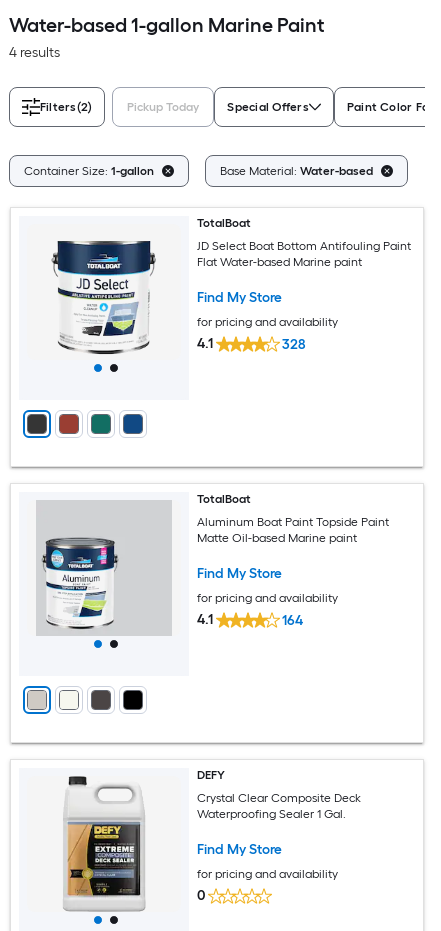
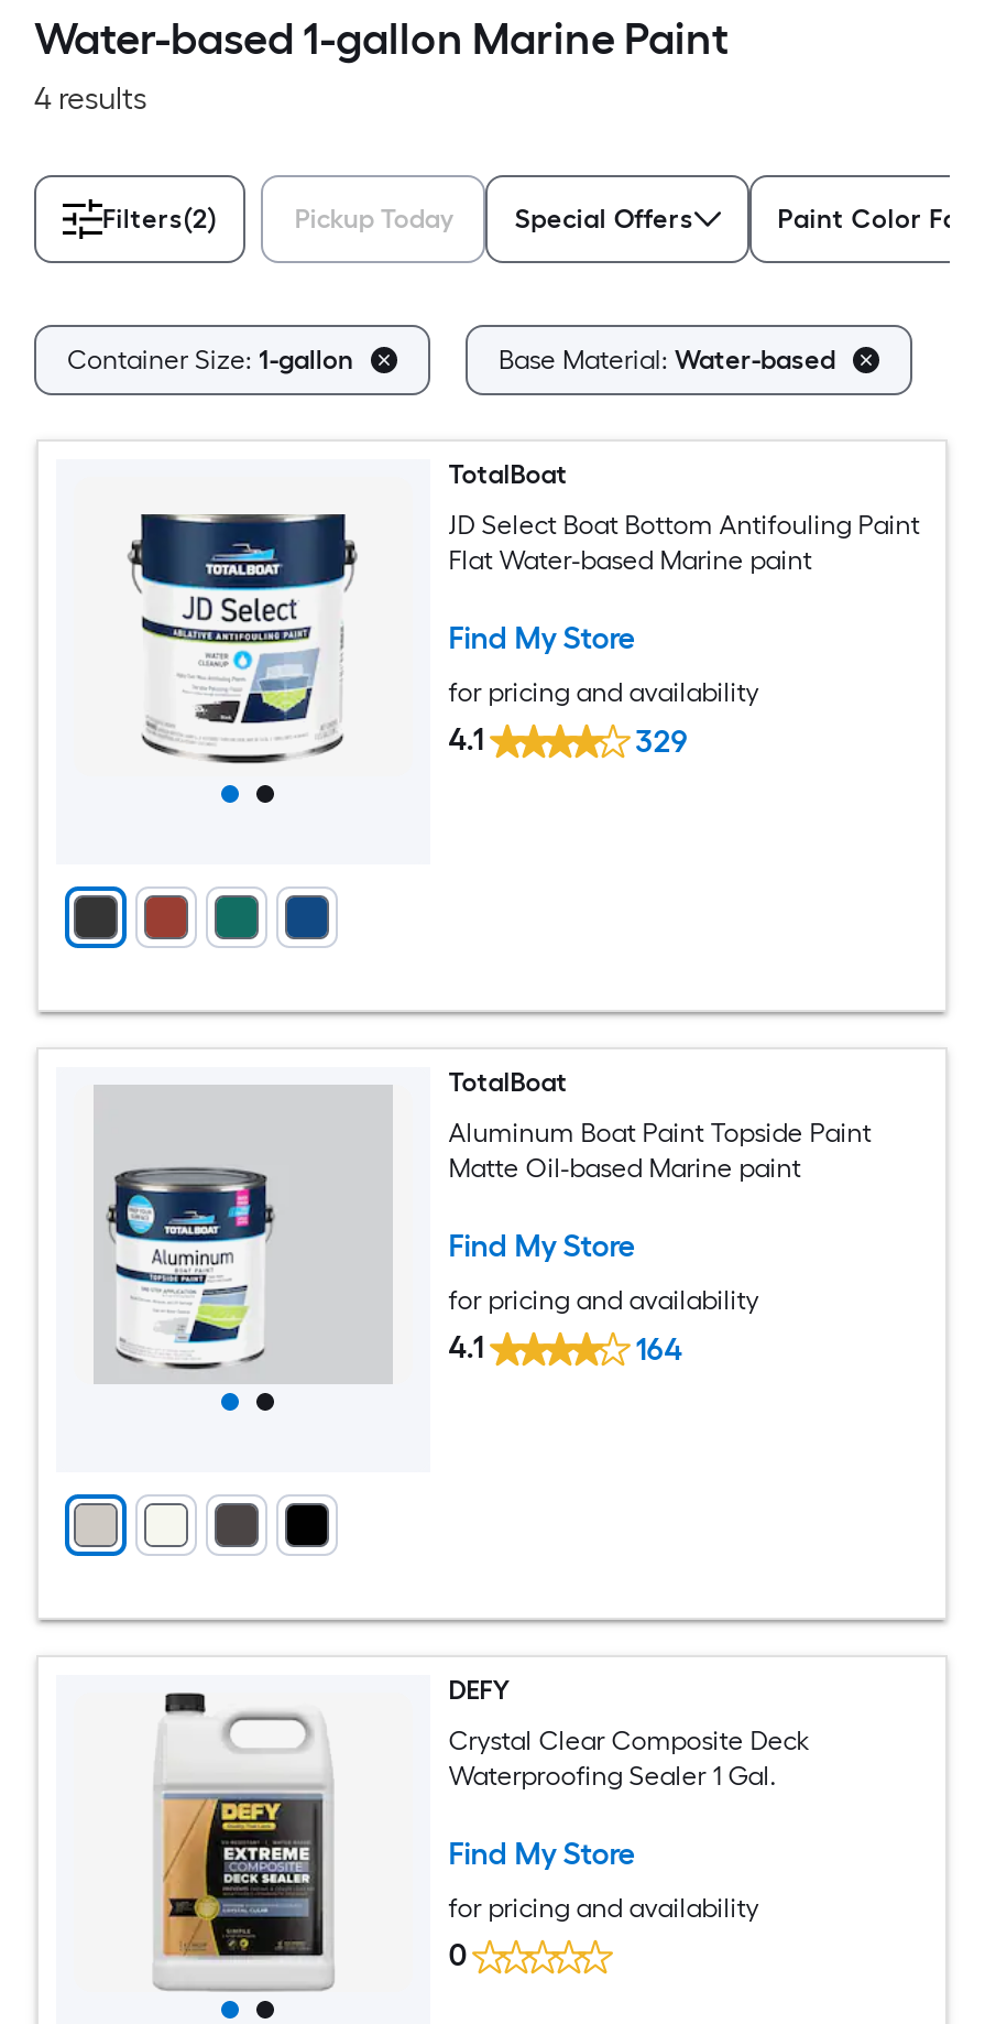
- 328
+ 329
